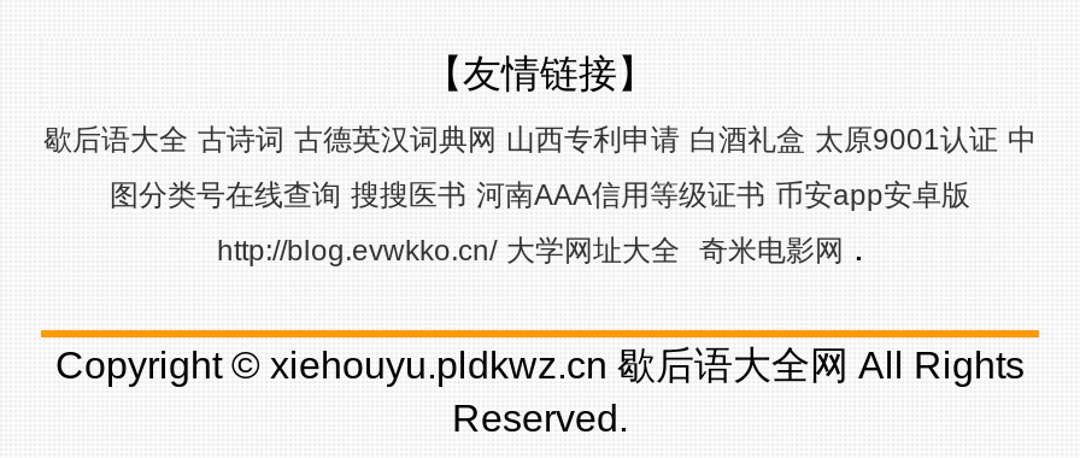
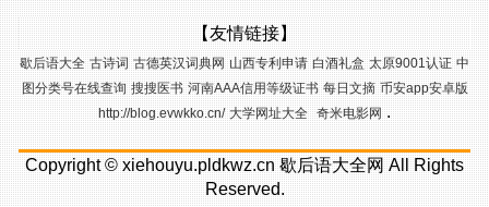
- 图分类号在线查询 搜搜医书 河南AAA信用等级证书 币安app安卓版
+ 图分类号在线查询 搜搜医书 河南AAA信用等级证书 每日文摘 币安app安卓版
